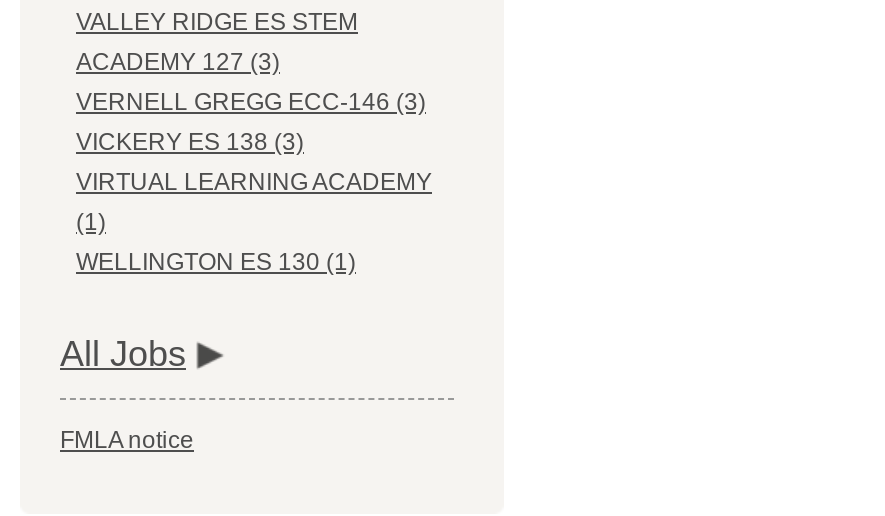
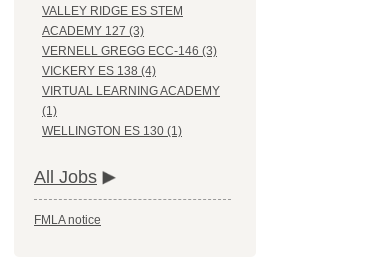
- VICKERY ES 138 (3)
+ VICKERY ES 138 (4)
